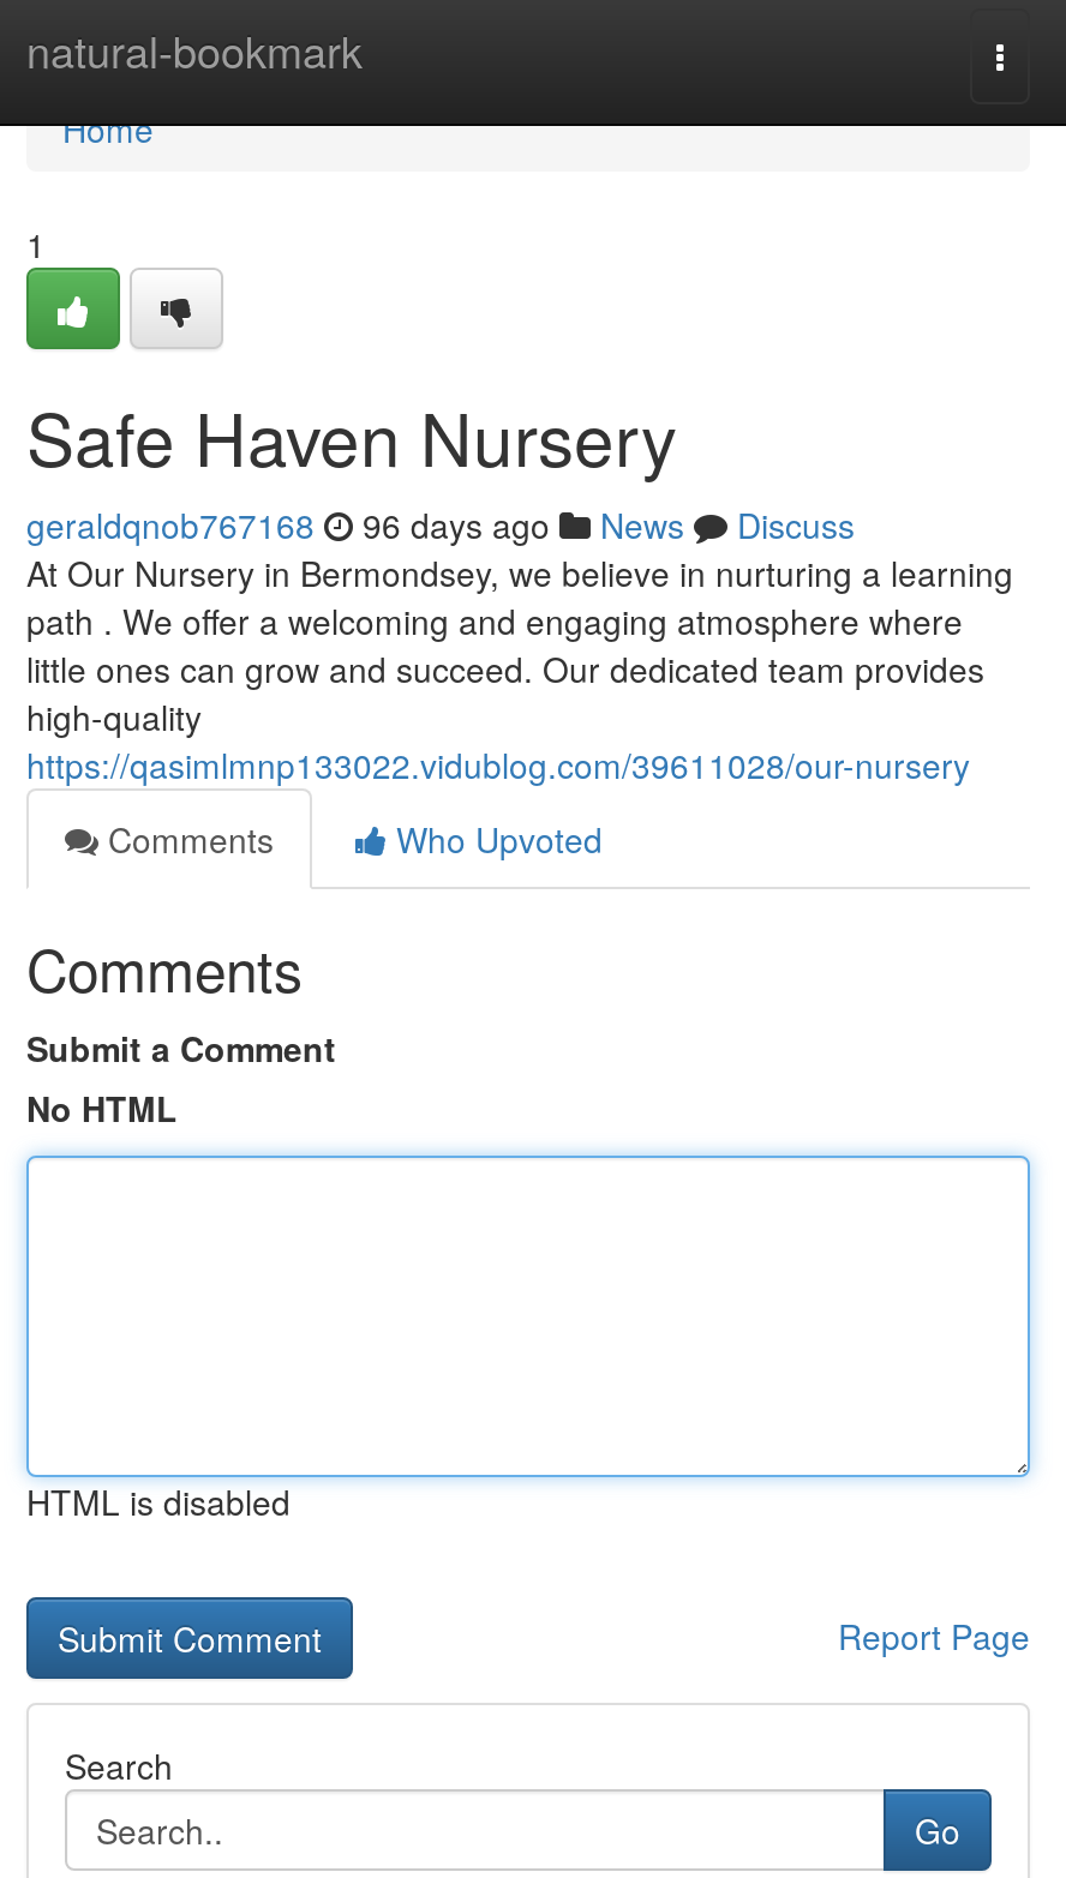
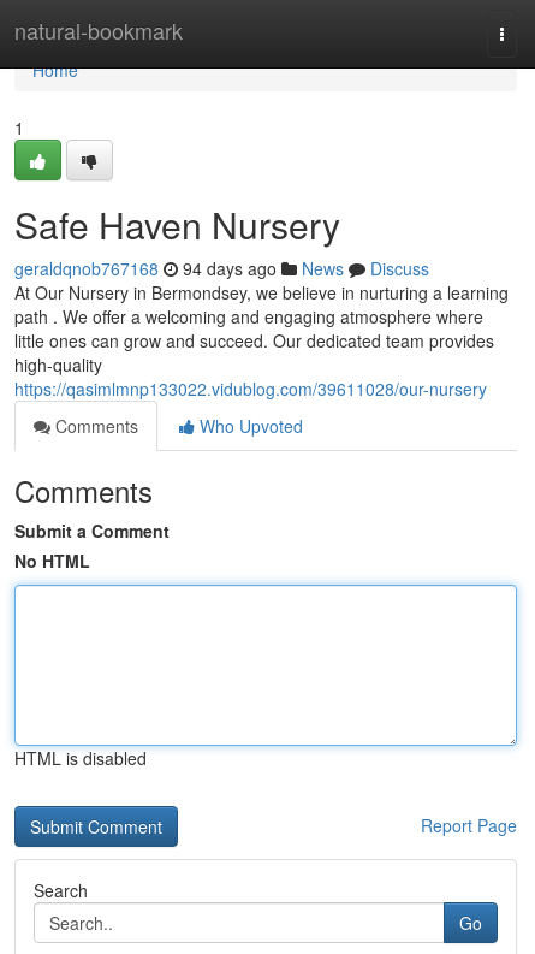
- geraldqnob767168 96 days ago News Discuss
+ geraldqnob767168 94 days ago News Discuss
